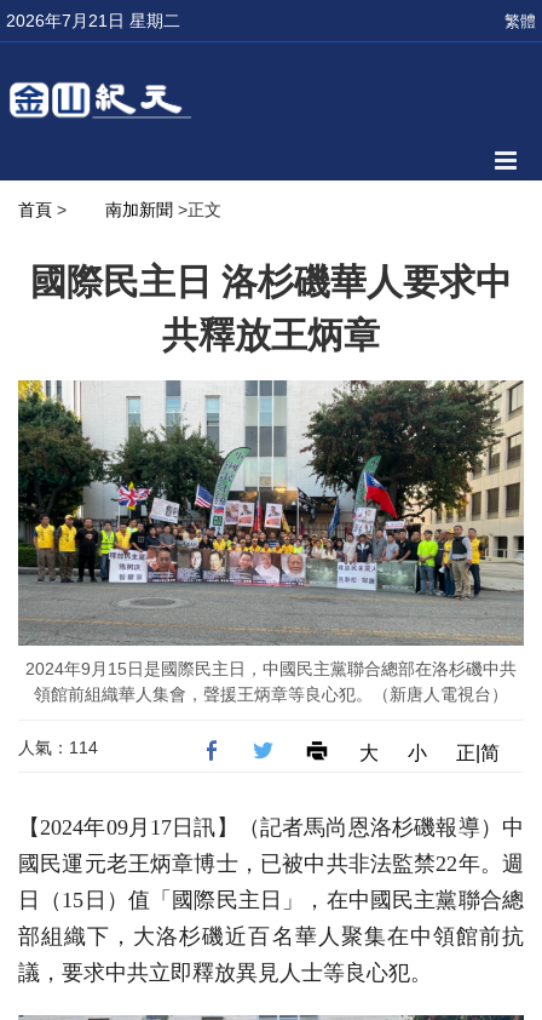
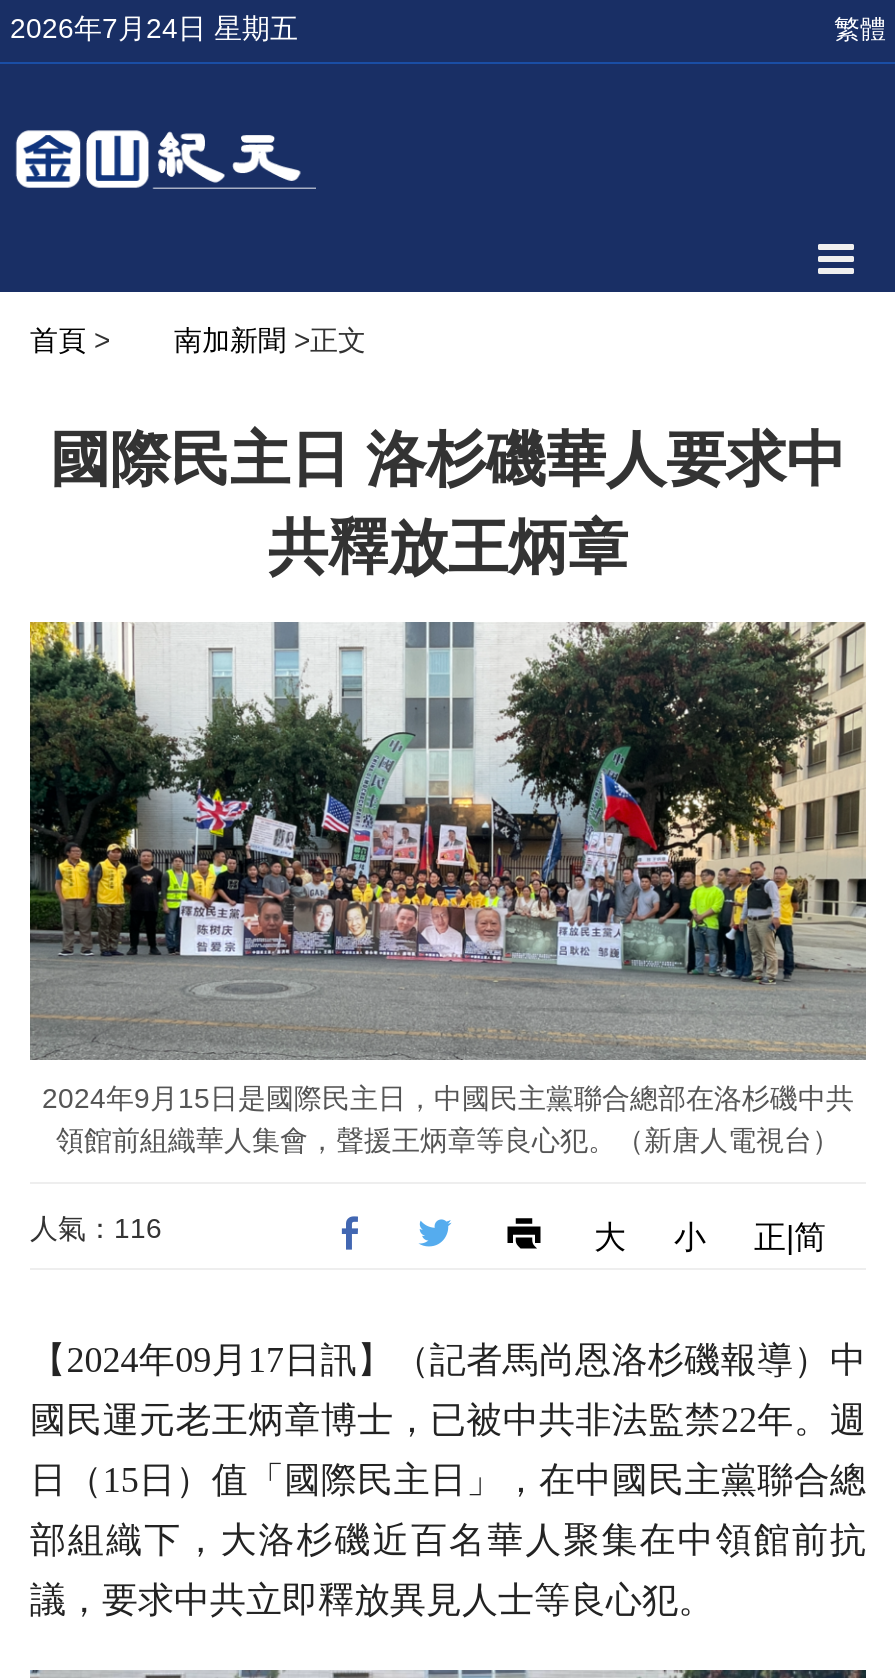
- 2026年7月21日 星期二
+ 2026年7月24日 星期五

- 人氣：114
+ 人氣：116
